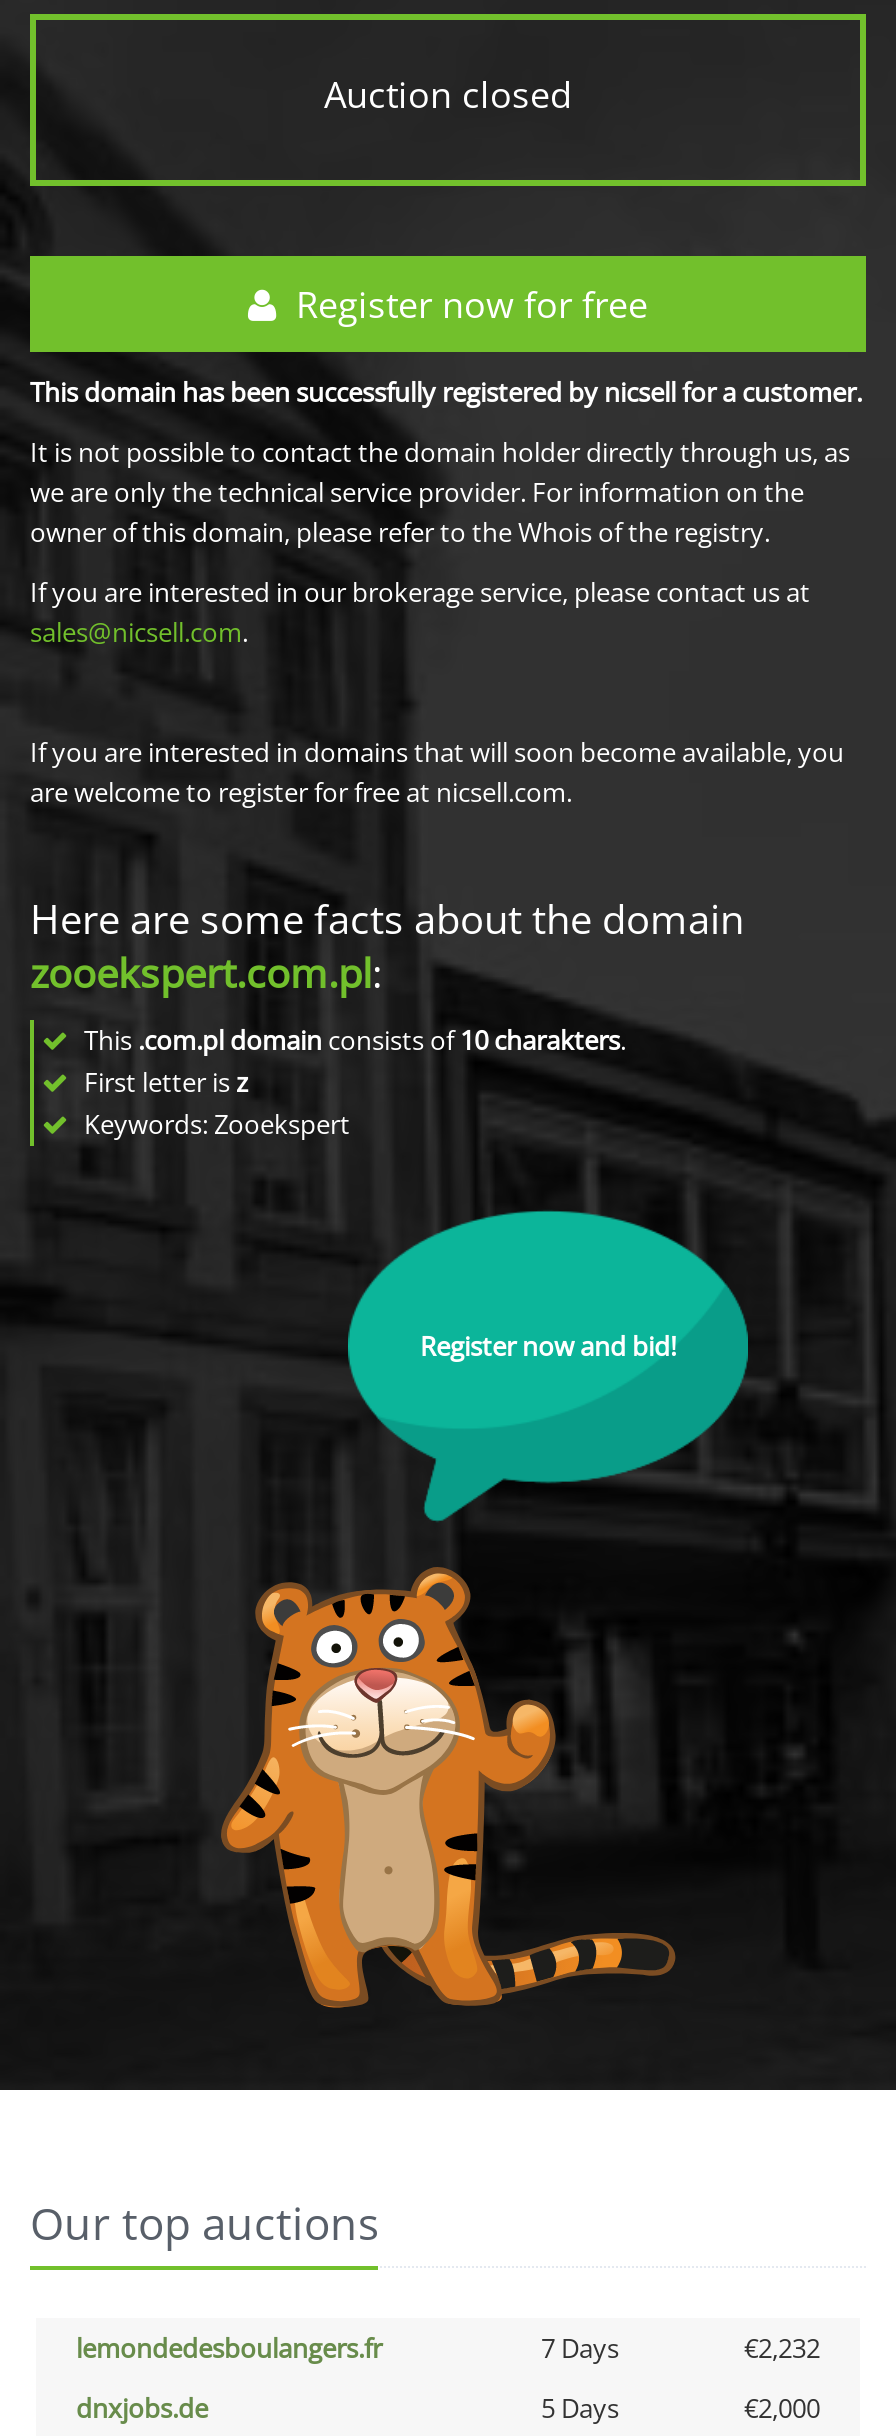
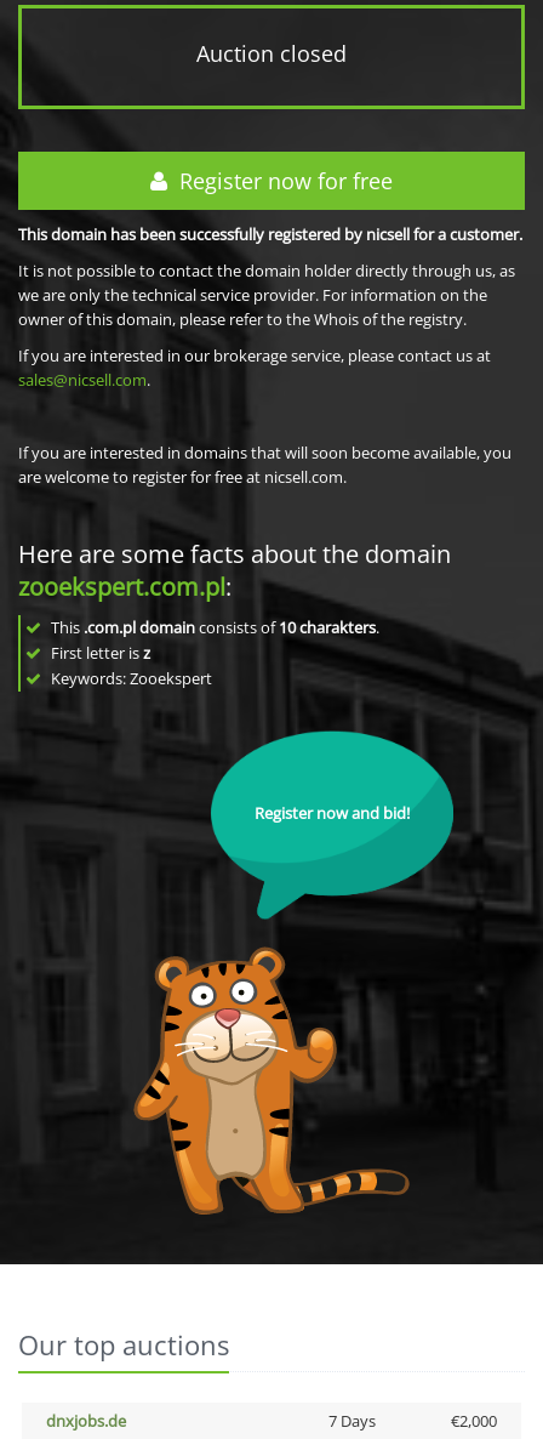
- lemondedesboulangers.fr
- 7 Days
- €2,232

- 5 Days
+ 7 Days
